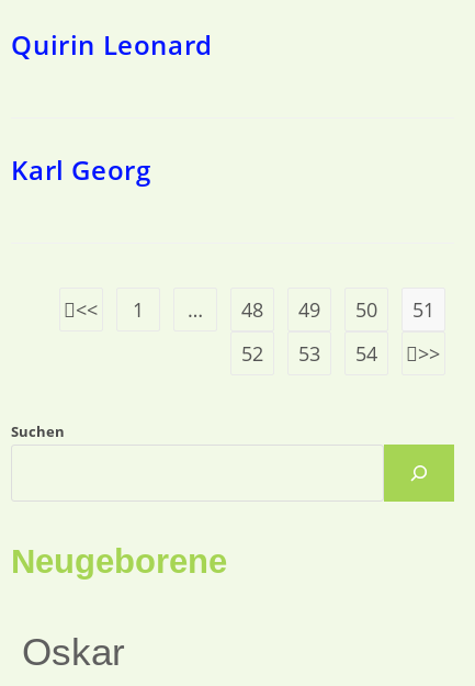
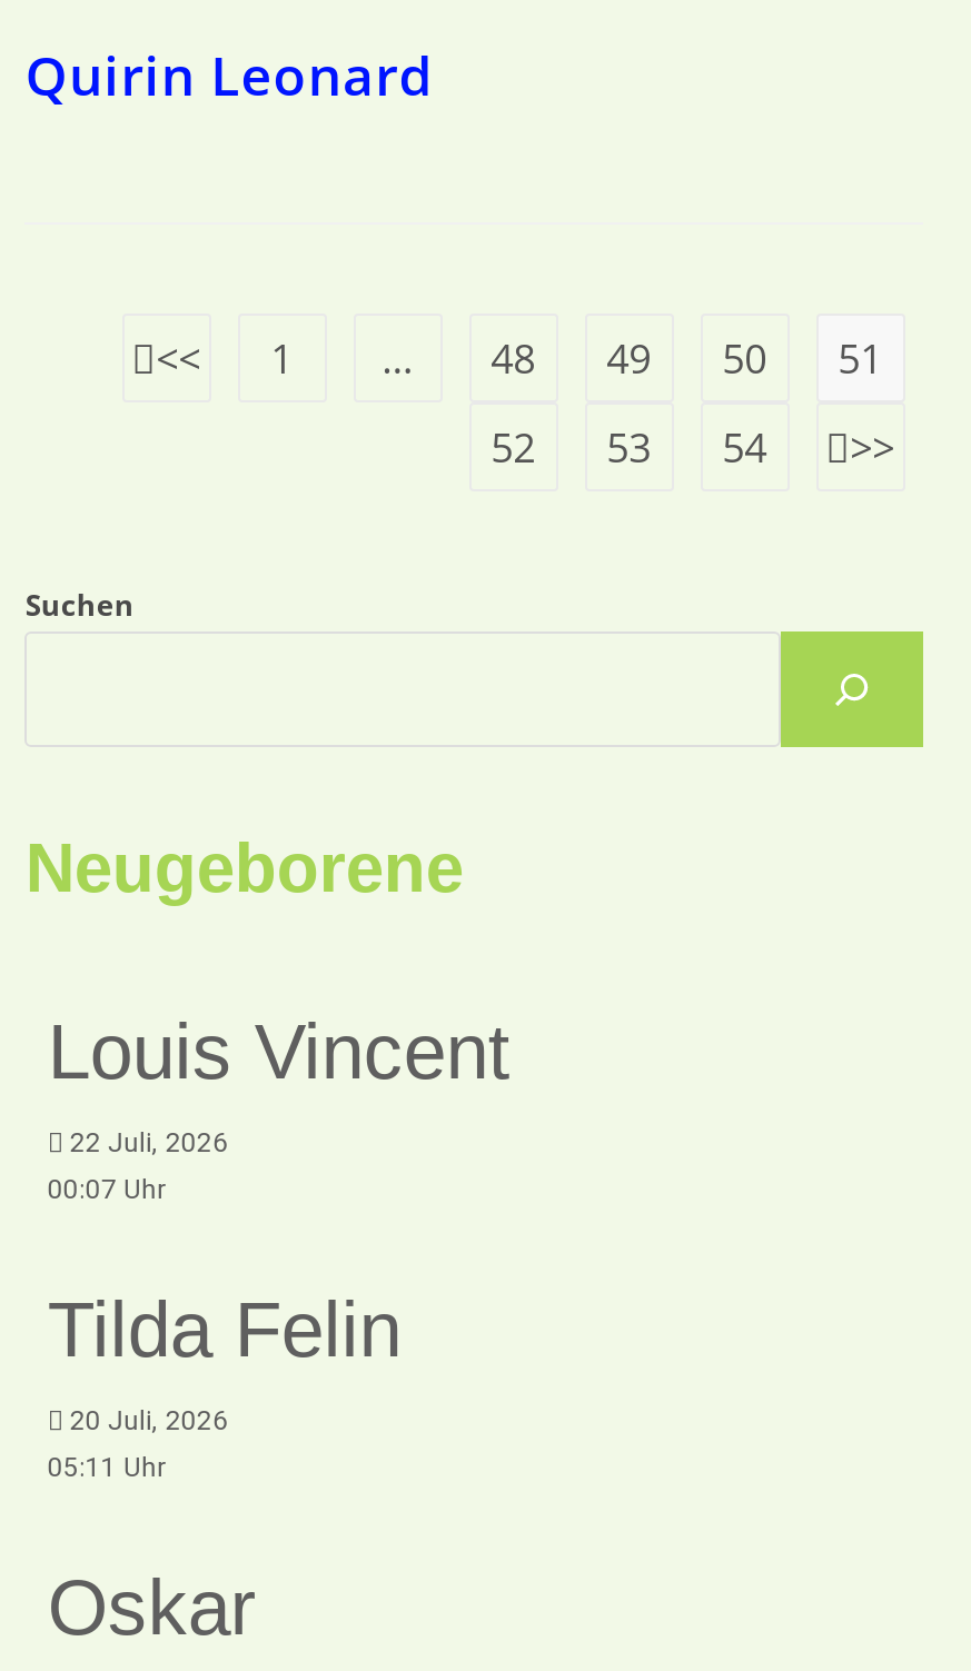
- Karl Georg

moved up: 1 | 48 | 49 | ... | Suchen | Neugeborene

+ Louis Vincent
+ 22 Juli, 2026
+ 00:07 Uhr
+ Tilda Felin
+ 20 Juli, 2026
+ 05:11 Uhr
